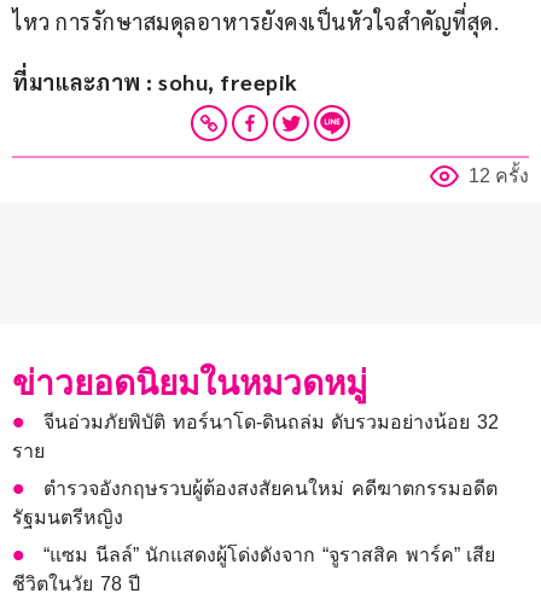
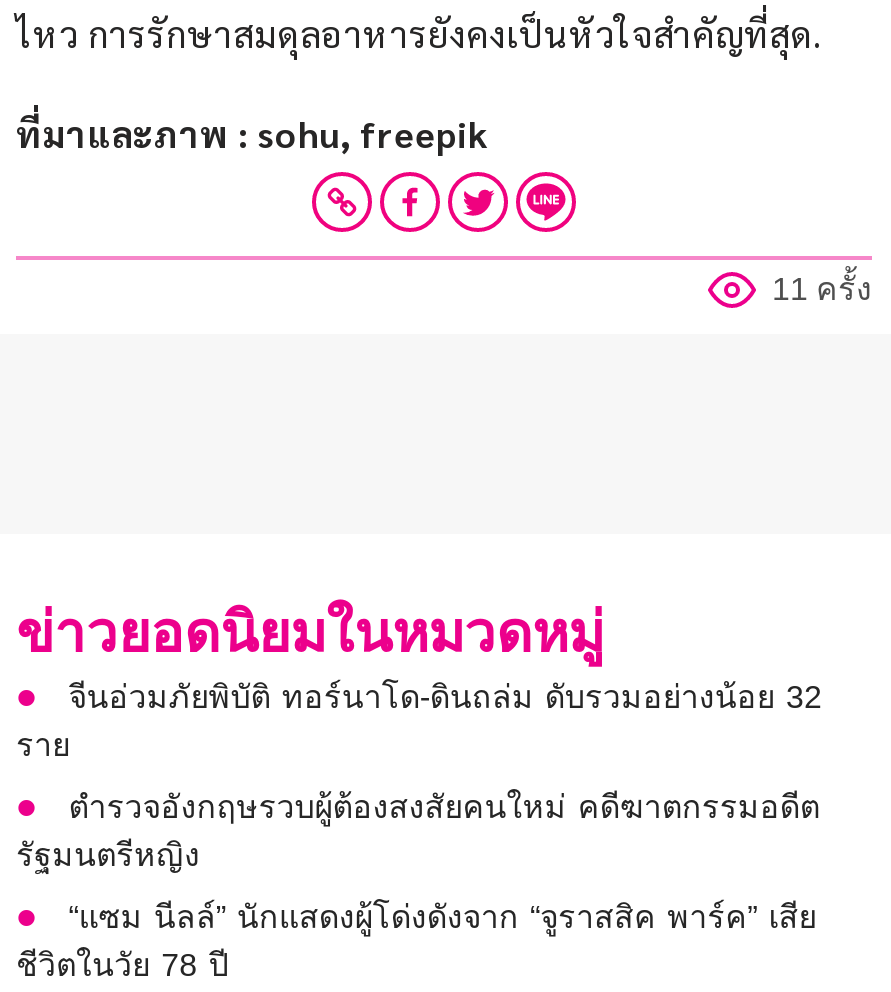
- 12 ครั้ง
+ 11 ครั้ง
